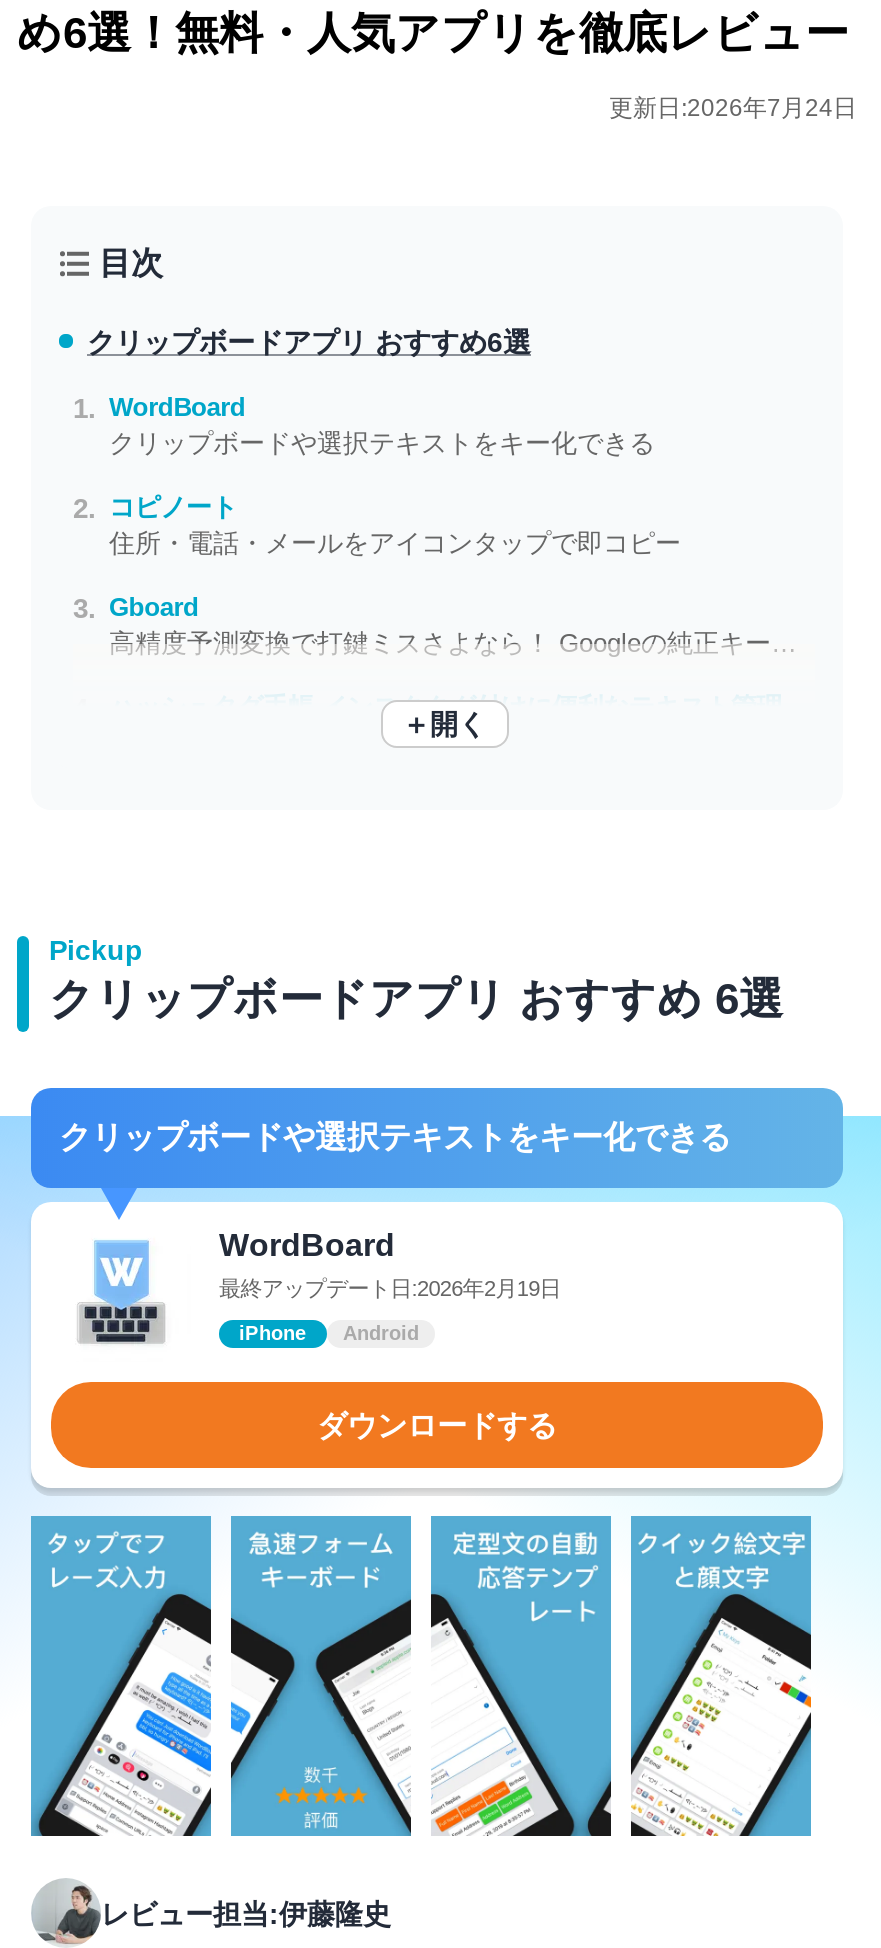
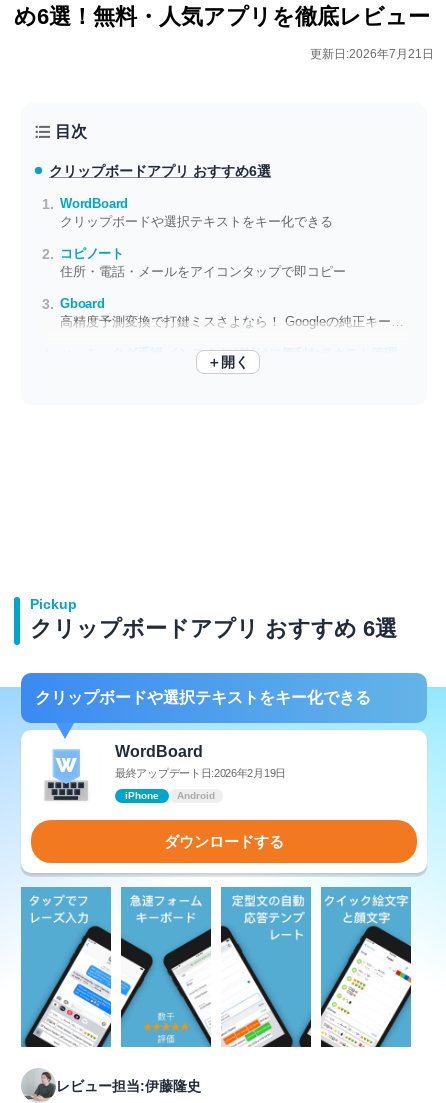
- 更新日:2026年7月24日
+ 更新日:2026年7月21日
